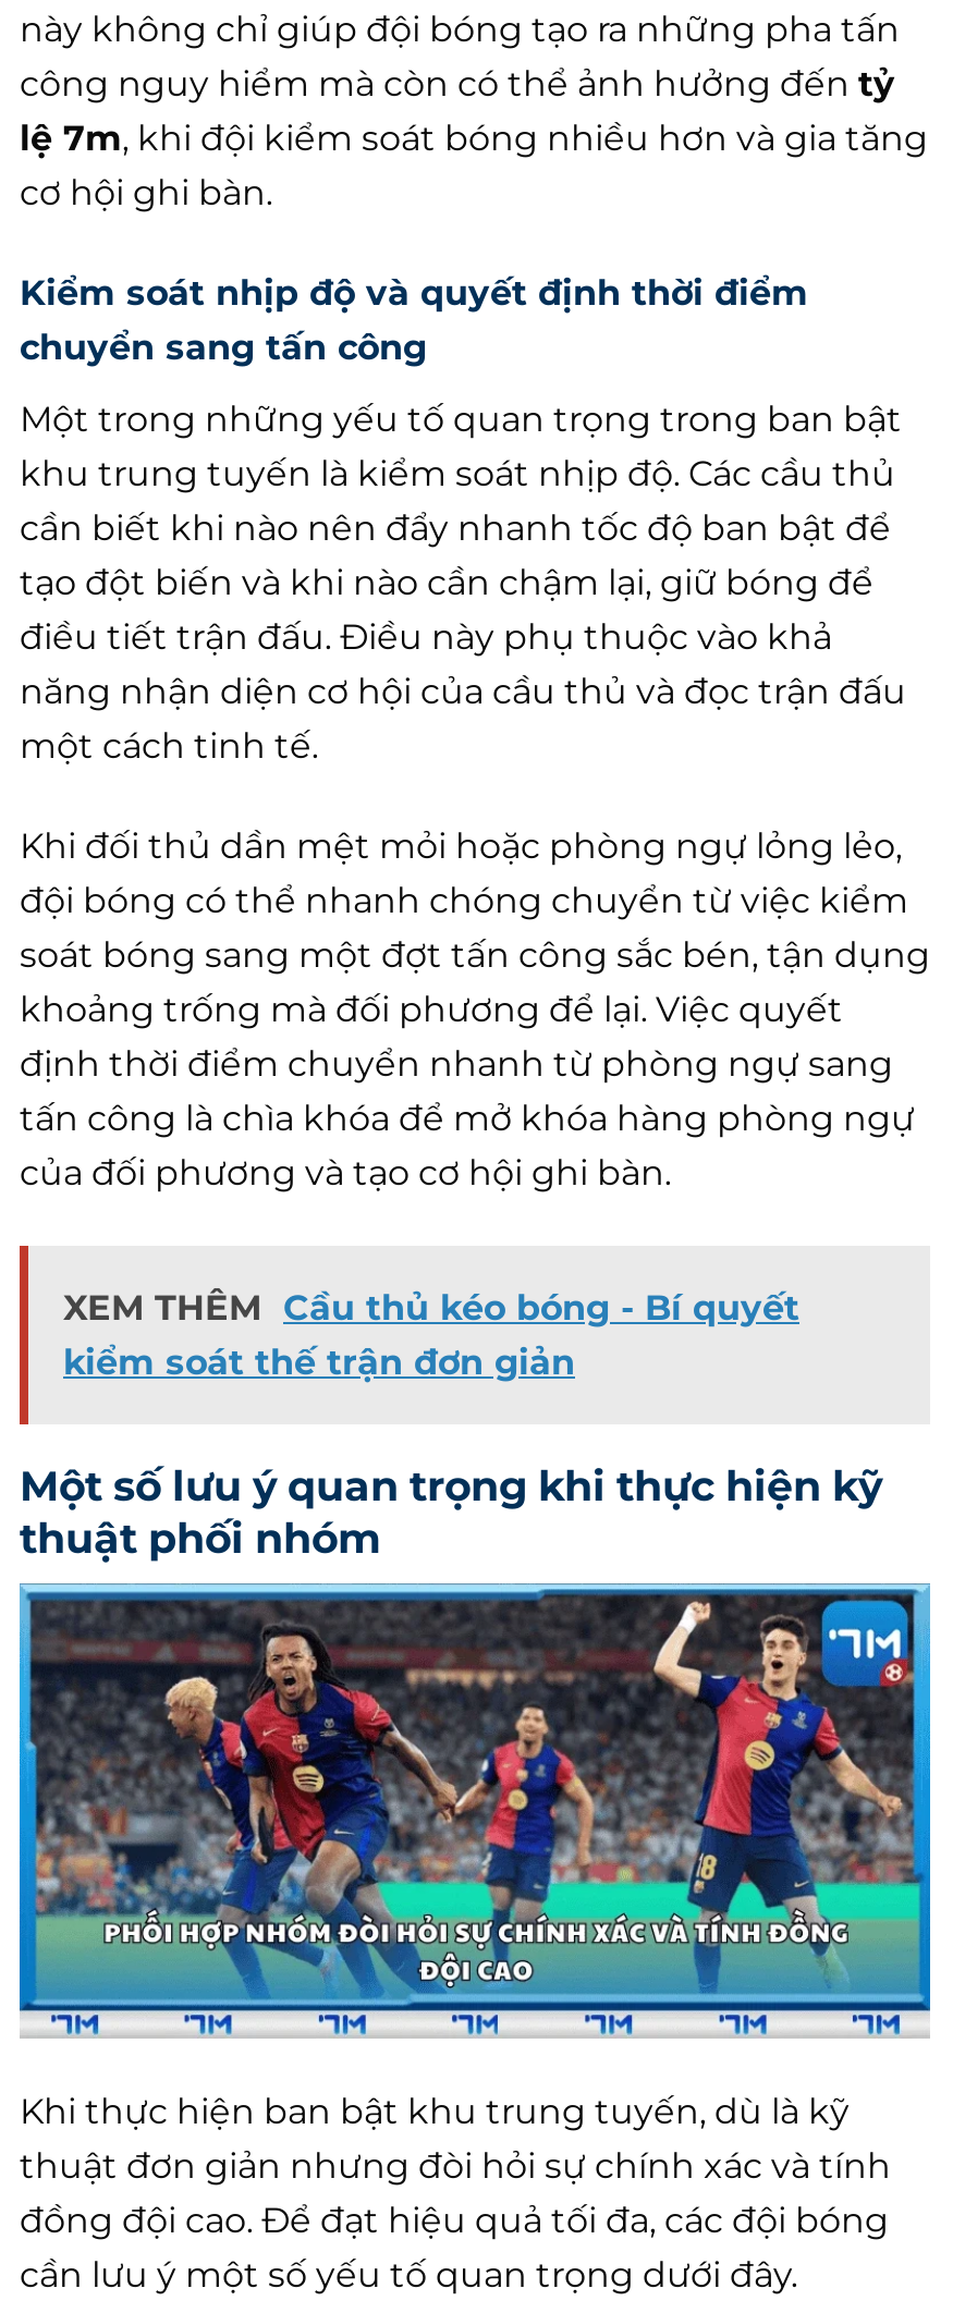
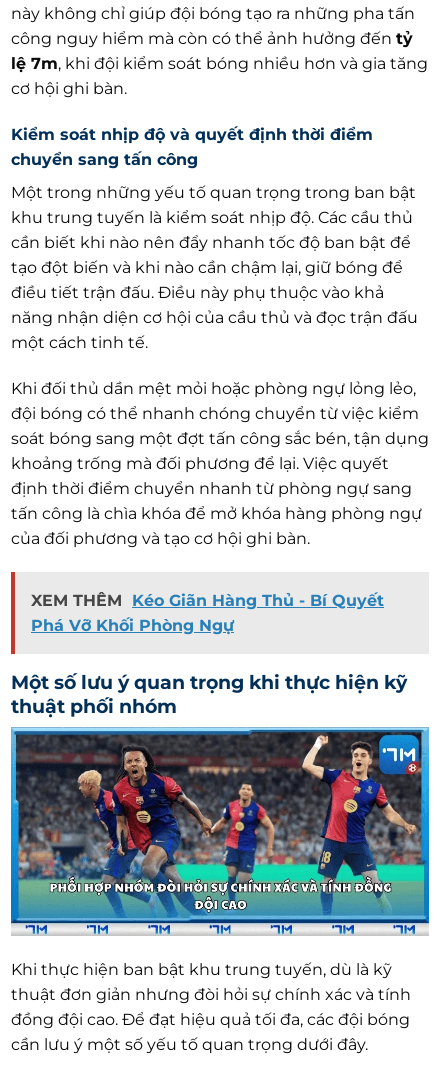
- XEM THÊM Cầu thủ kéo bóng - Bí quyết
- kiểm soát thế trận đơn giản
+ XEM THÊM Kéo Giãn Hàng Thủ - Bí Quyết
+ Phá Vỡ Khối Phòng Ngự
